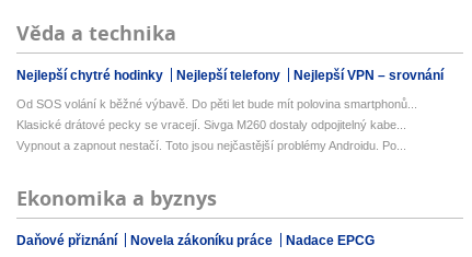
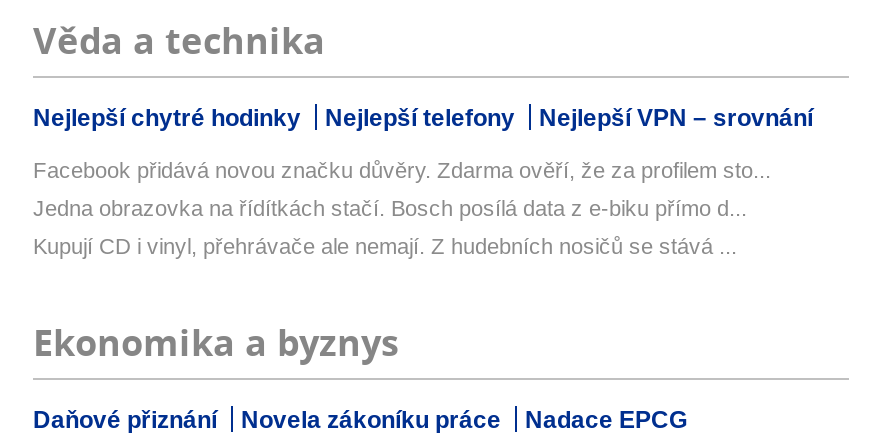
- Od SOS volání k běžné výbavě. Do pěti let bude mít polovina smartphonů...
+ Facebook přidává novou značku důvěry. Zdarma ověří, že za profilem sto...

- Klasické drátové pecky se vracejí. Sivga M260 dostaly odpojitelný kabe...
+ Jedna obrazovka na řídítkách stačí. Bosch posílá data z e-biku přímo d...

- Vypnout a zapnout nestačí. Toto jsou nejčastější problémy Androidu. Po...
+ Kupují CD i vinyl, přehrávače ale nemají. Z hudebních nosičů se stává ...
